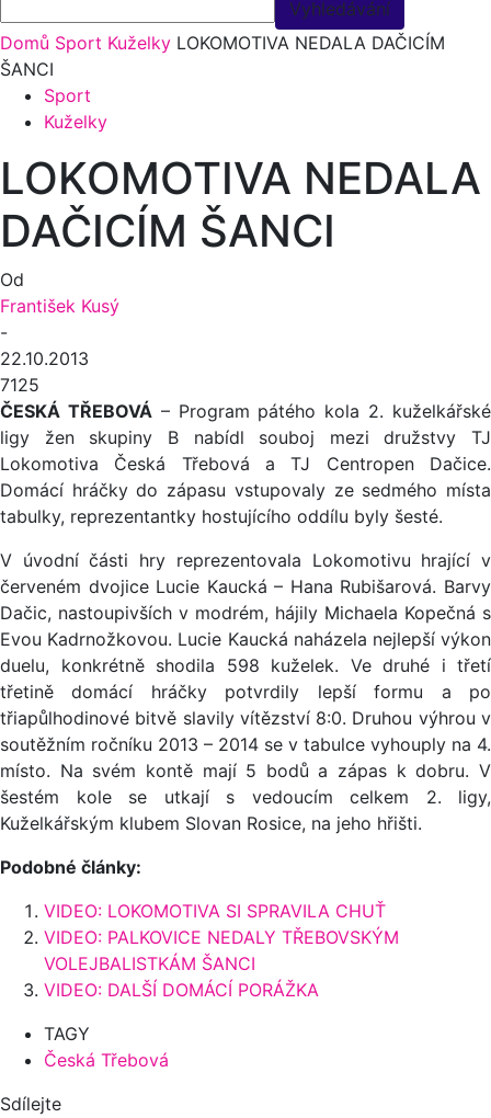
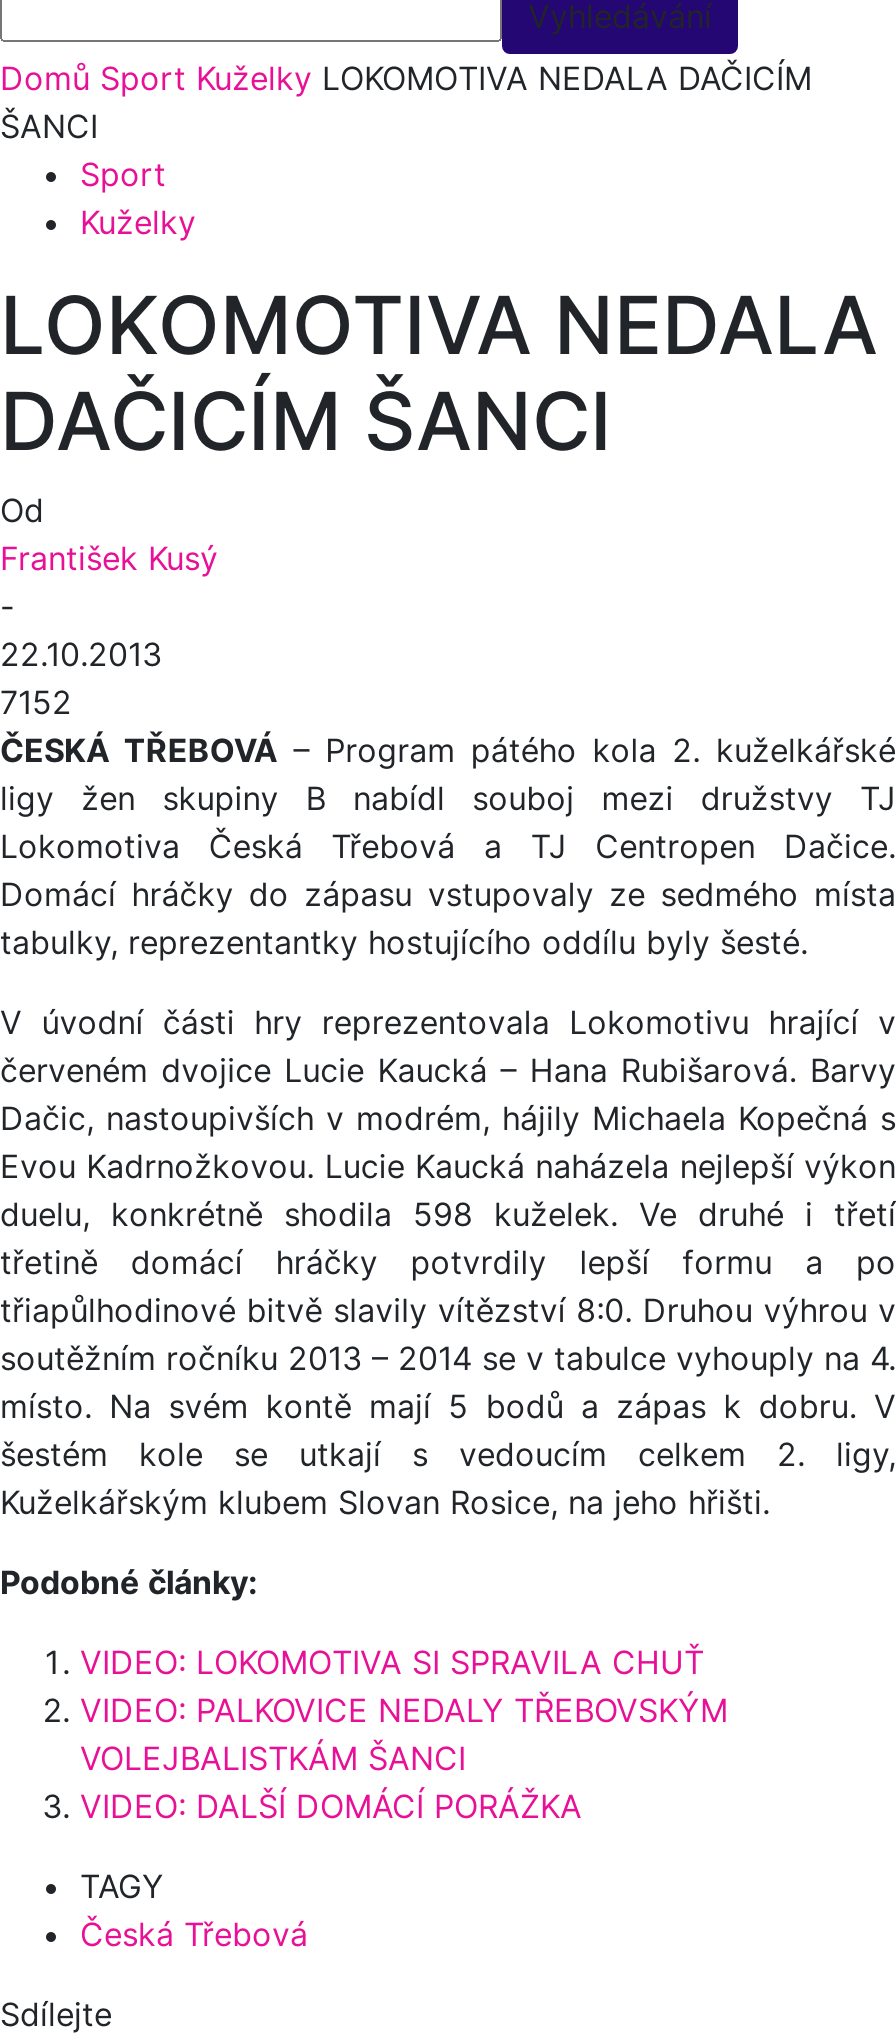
- 7125
+ 7152
